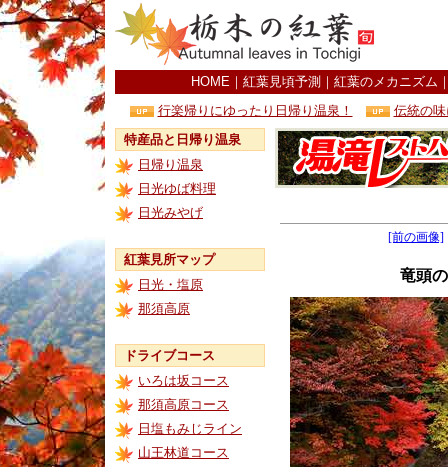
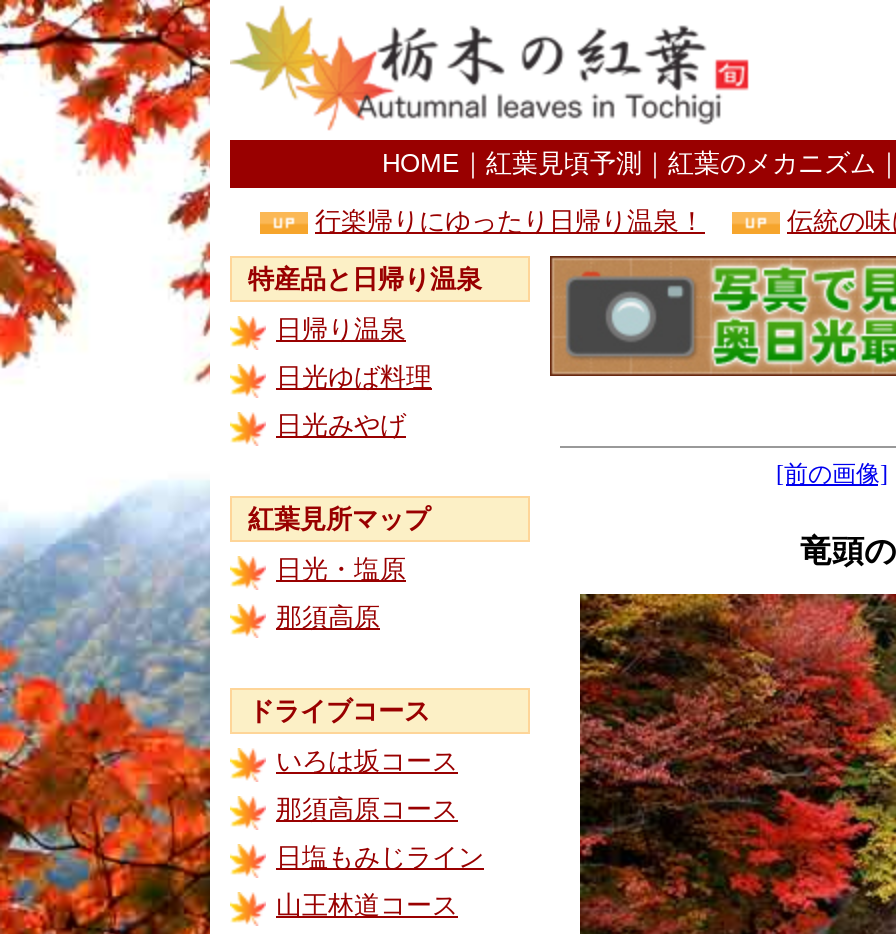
- [image]
+ [image]
